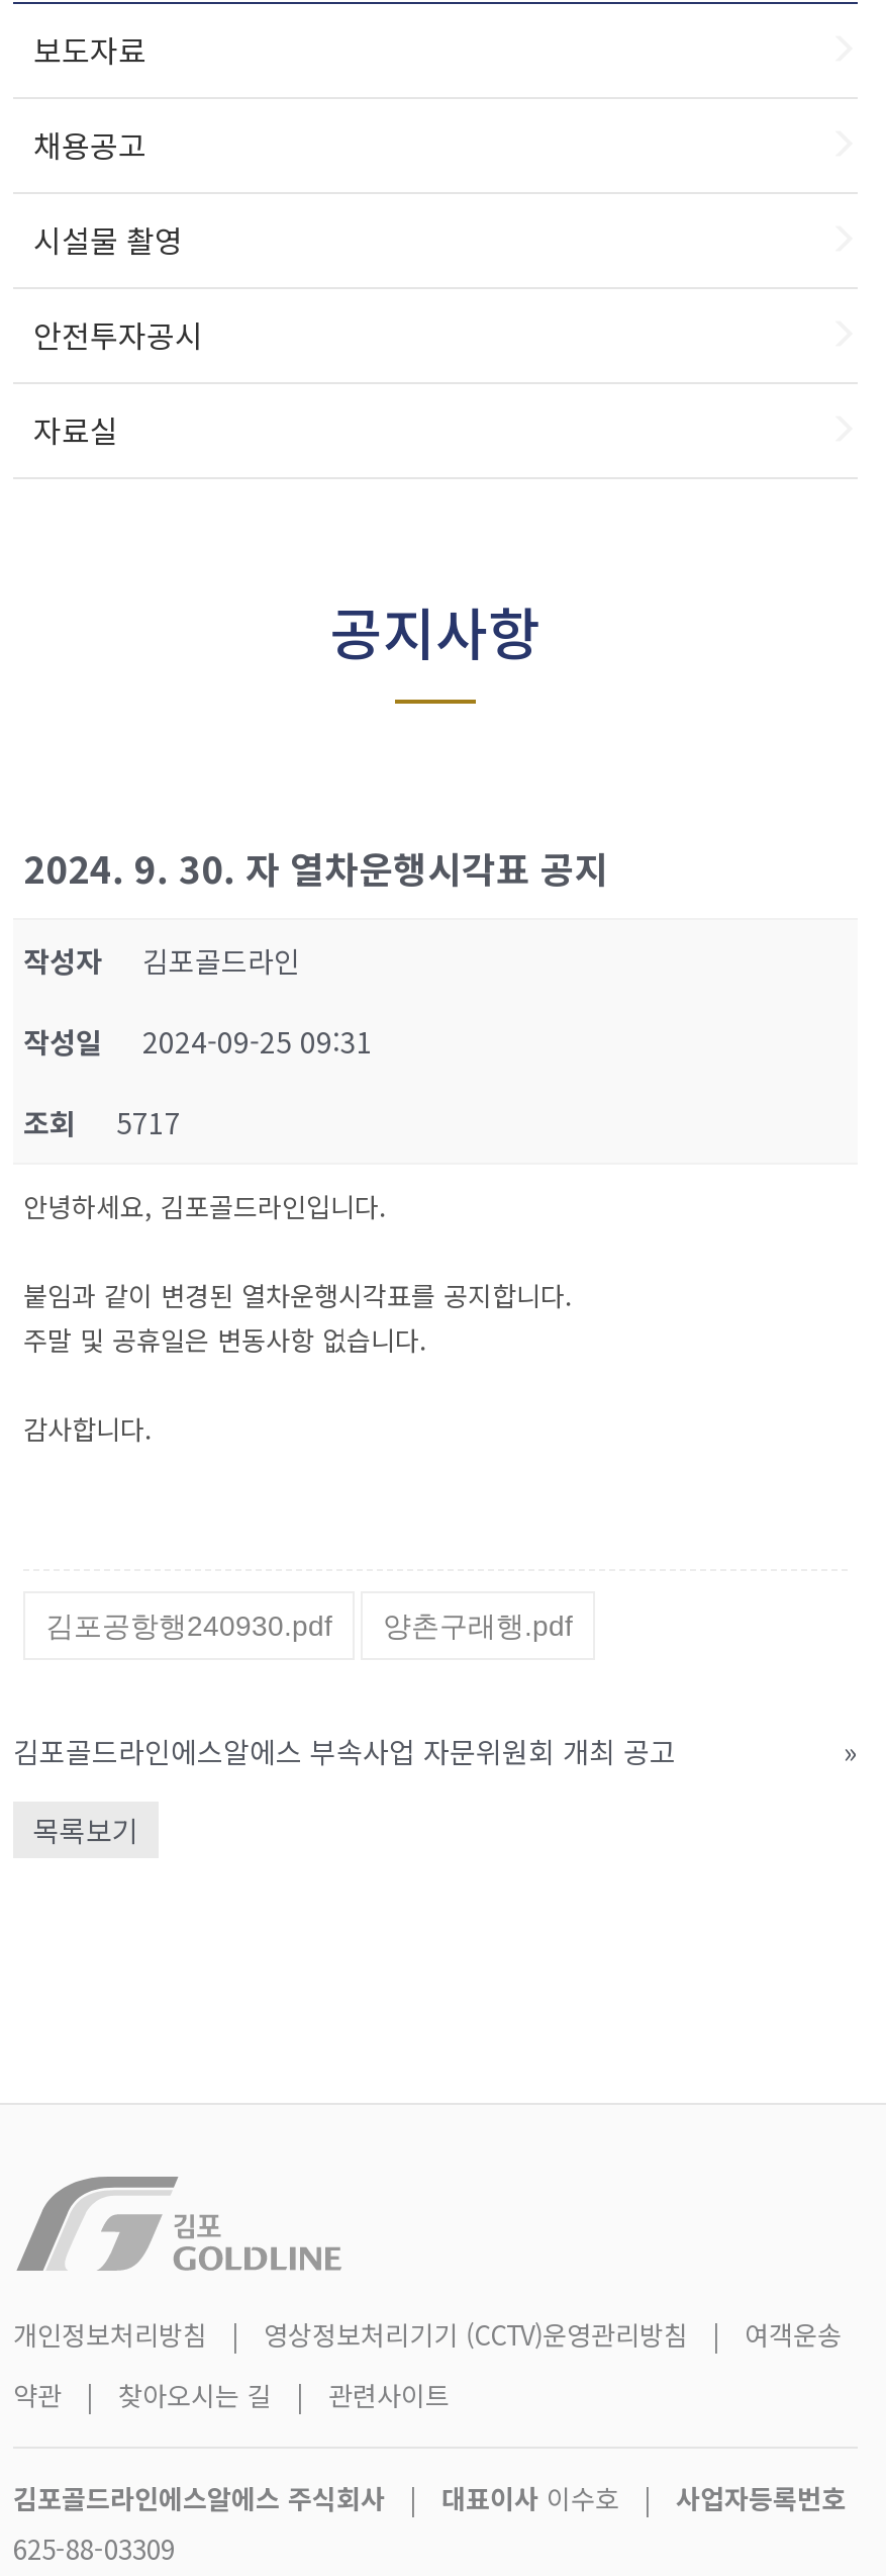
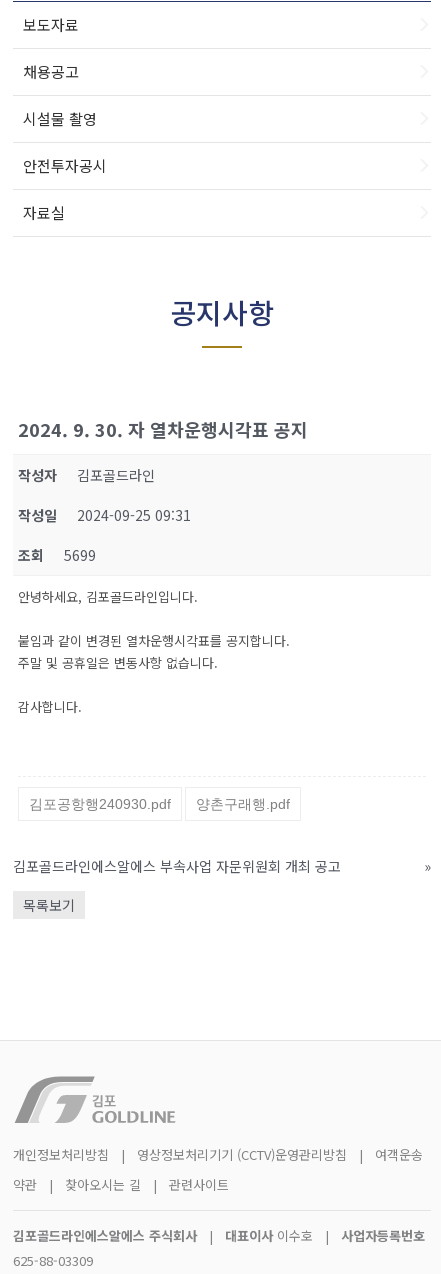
- 조회 5717
+ 조회 5699
